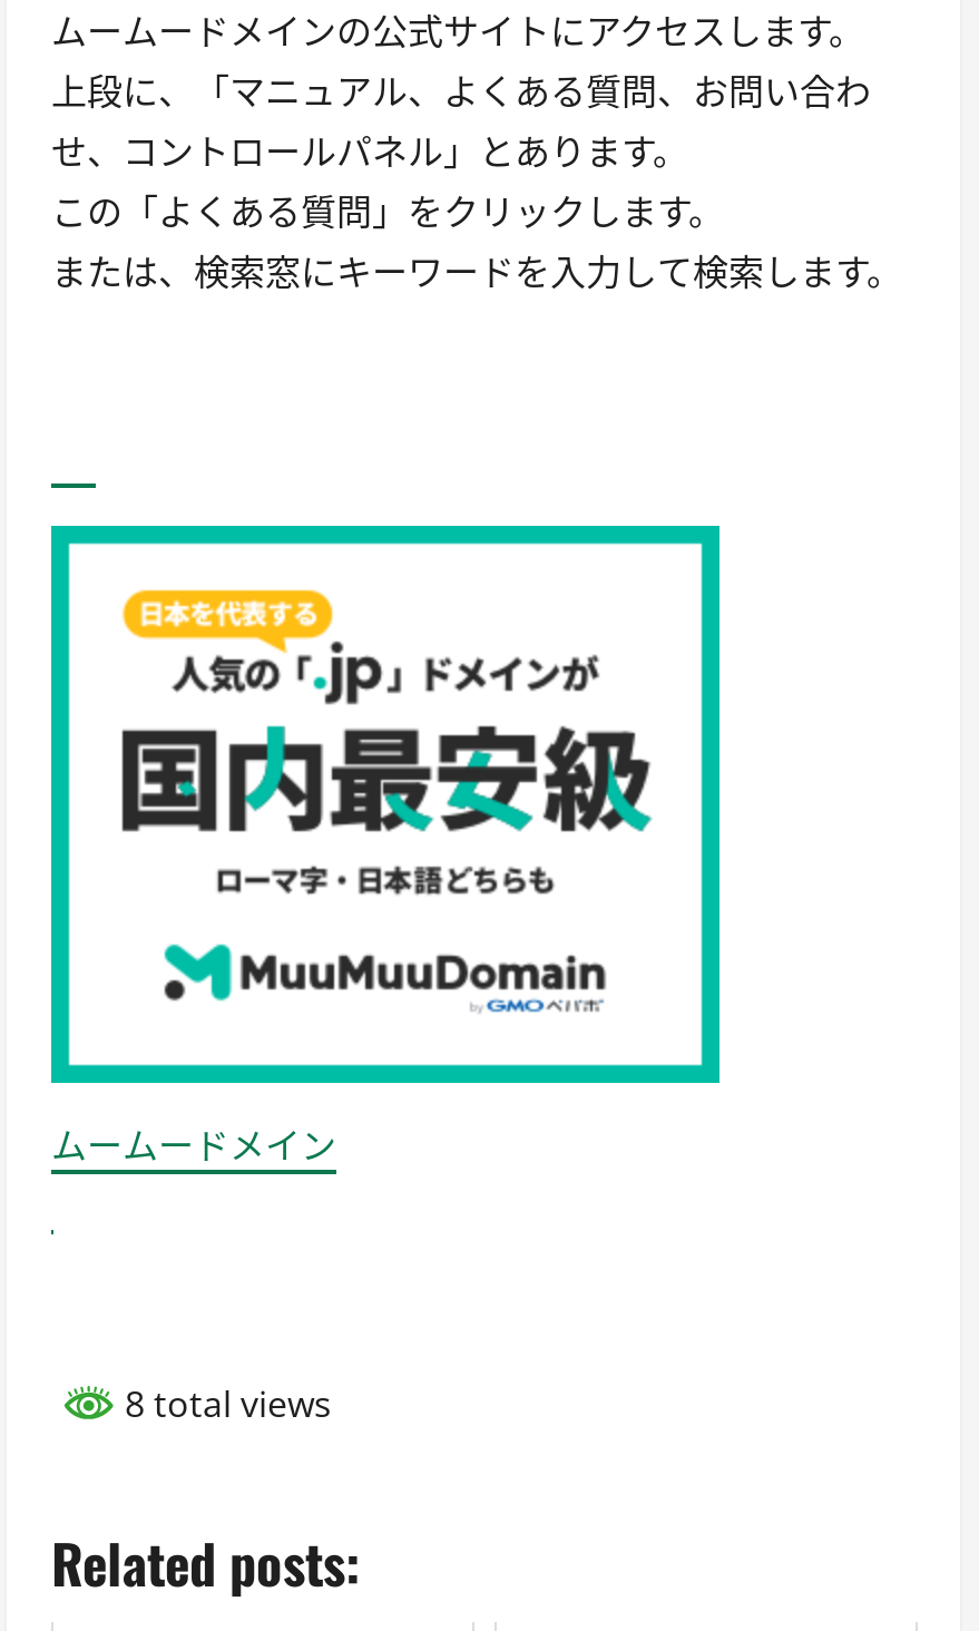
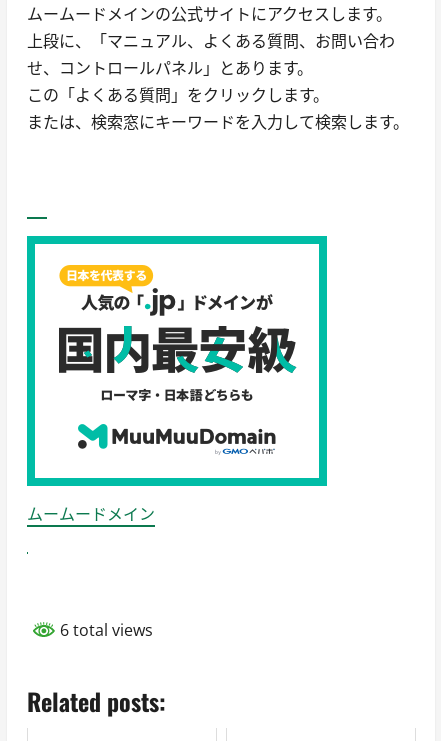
- 8 total views
+ 6 total views
